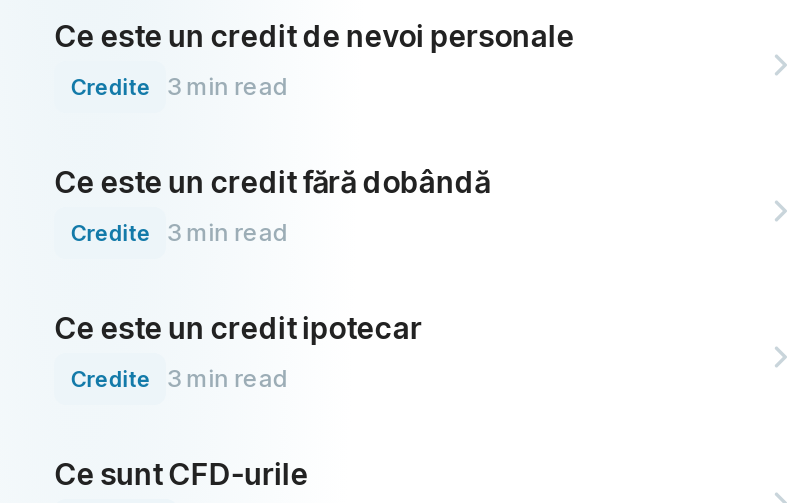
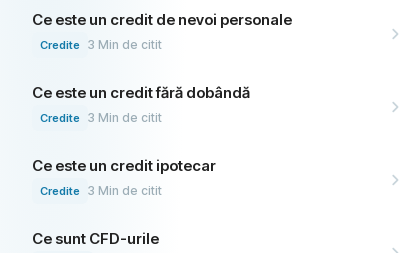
- Credite 3 min read
+ Credite 3 Min de citit

- Credite 3 min read
+ Credite 3 Min de citit

- Credite 3 min read
+ Credite 3 Min de citit
